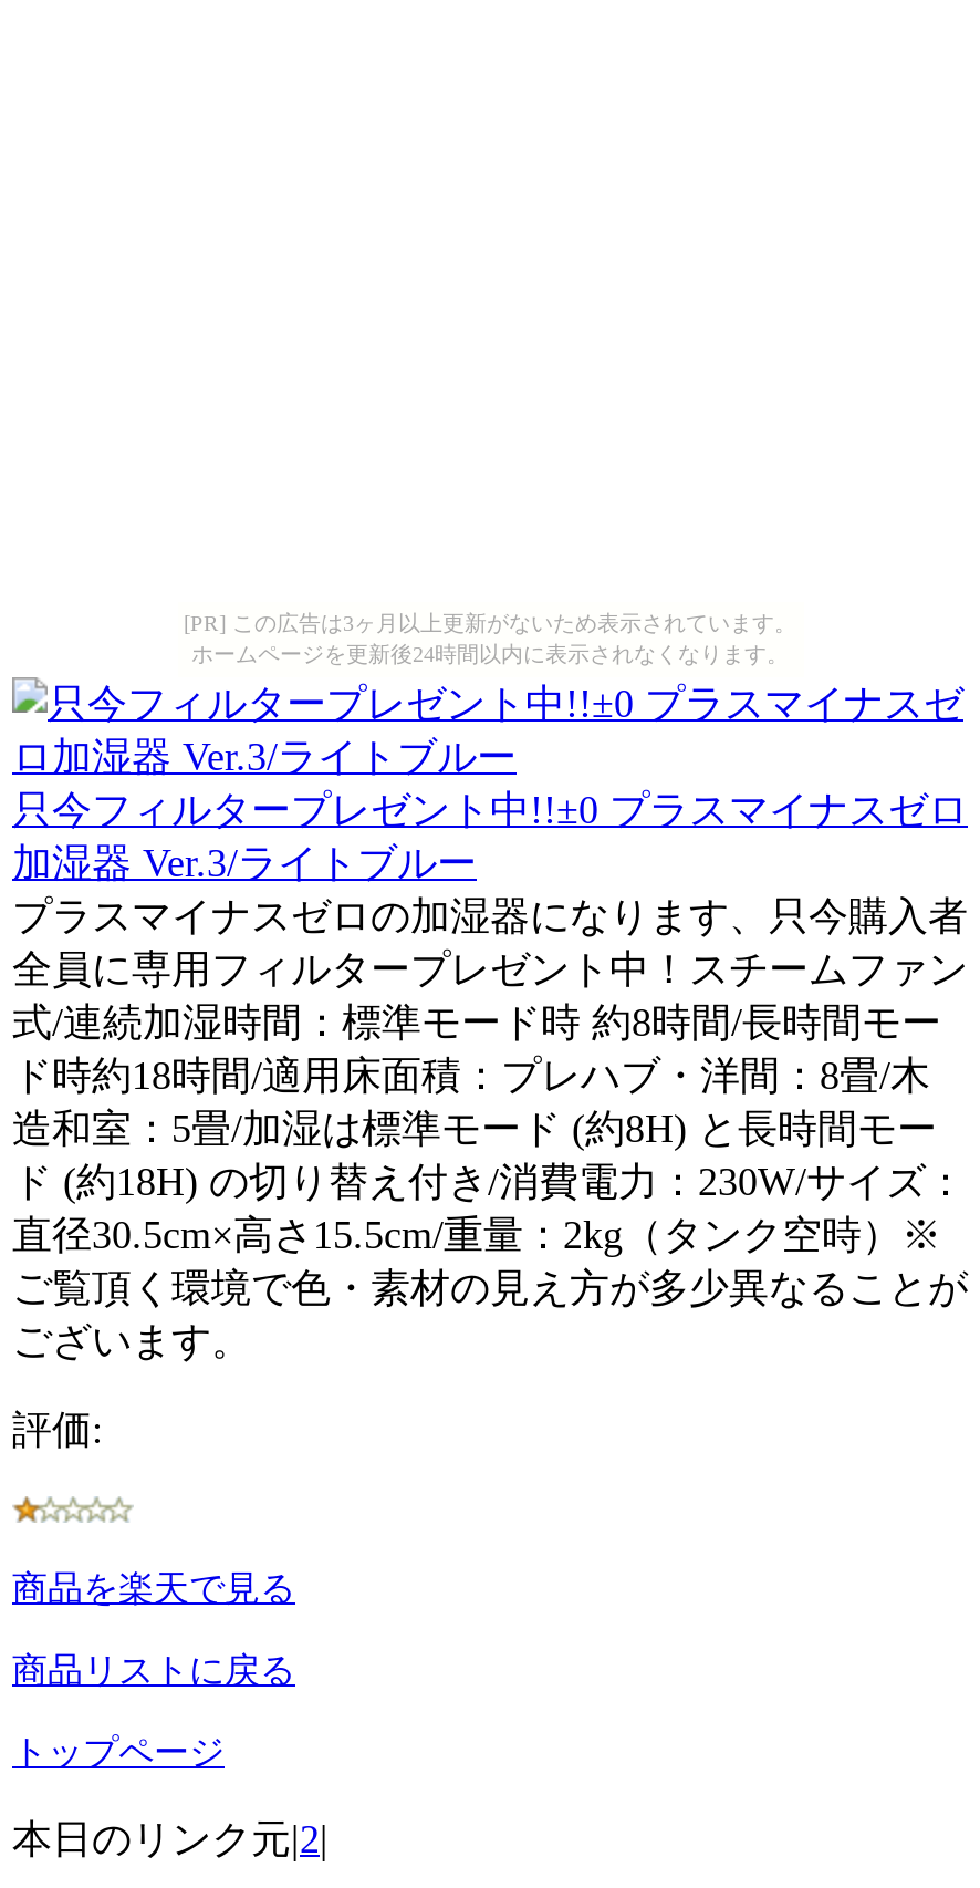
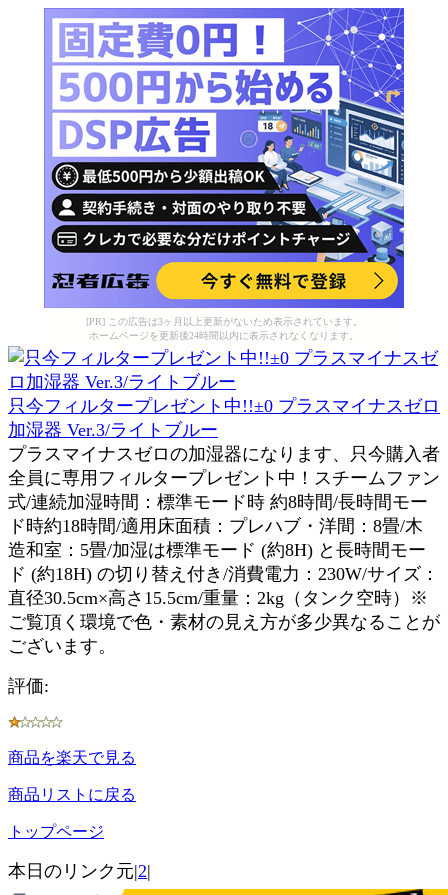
+ [image]
